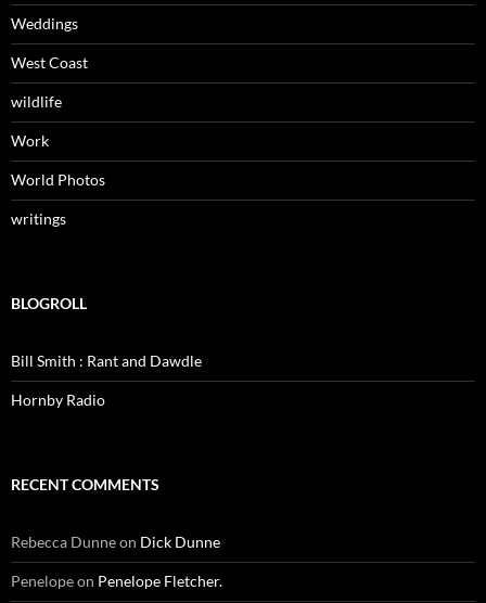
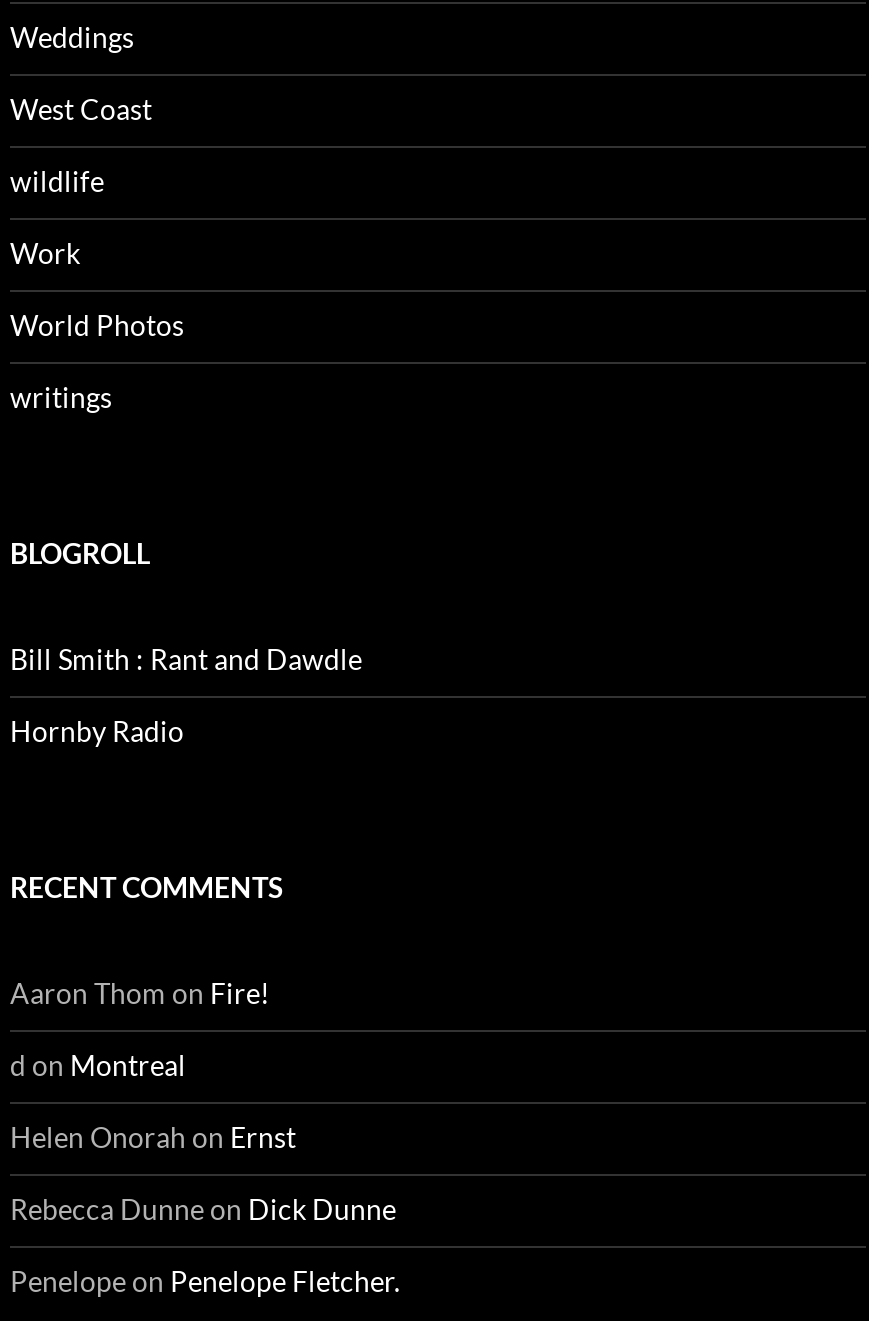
+ Aaron Thom on Fire!
+ d on Montreal
+ Helen Onorah on Ernst
